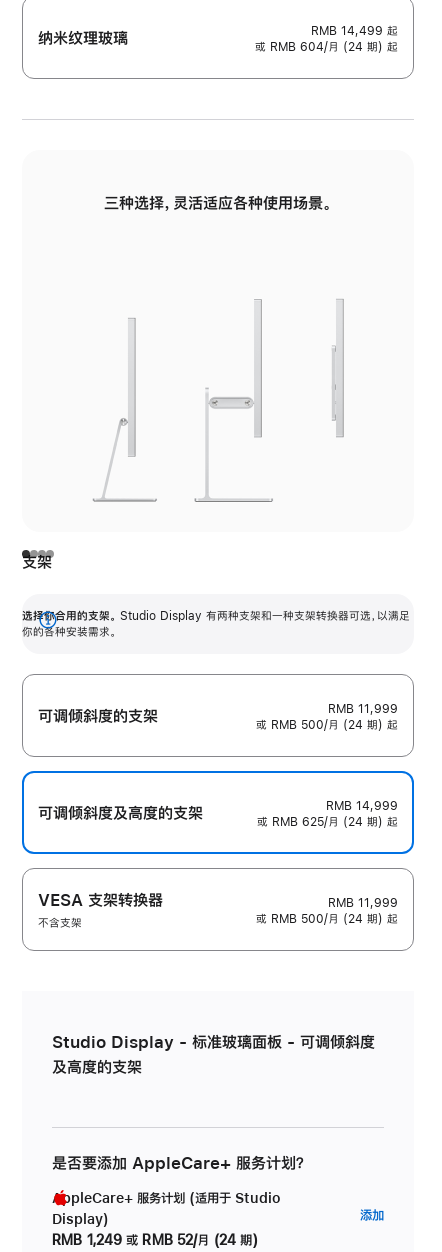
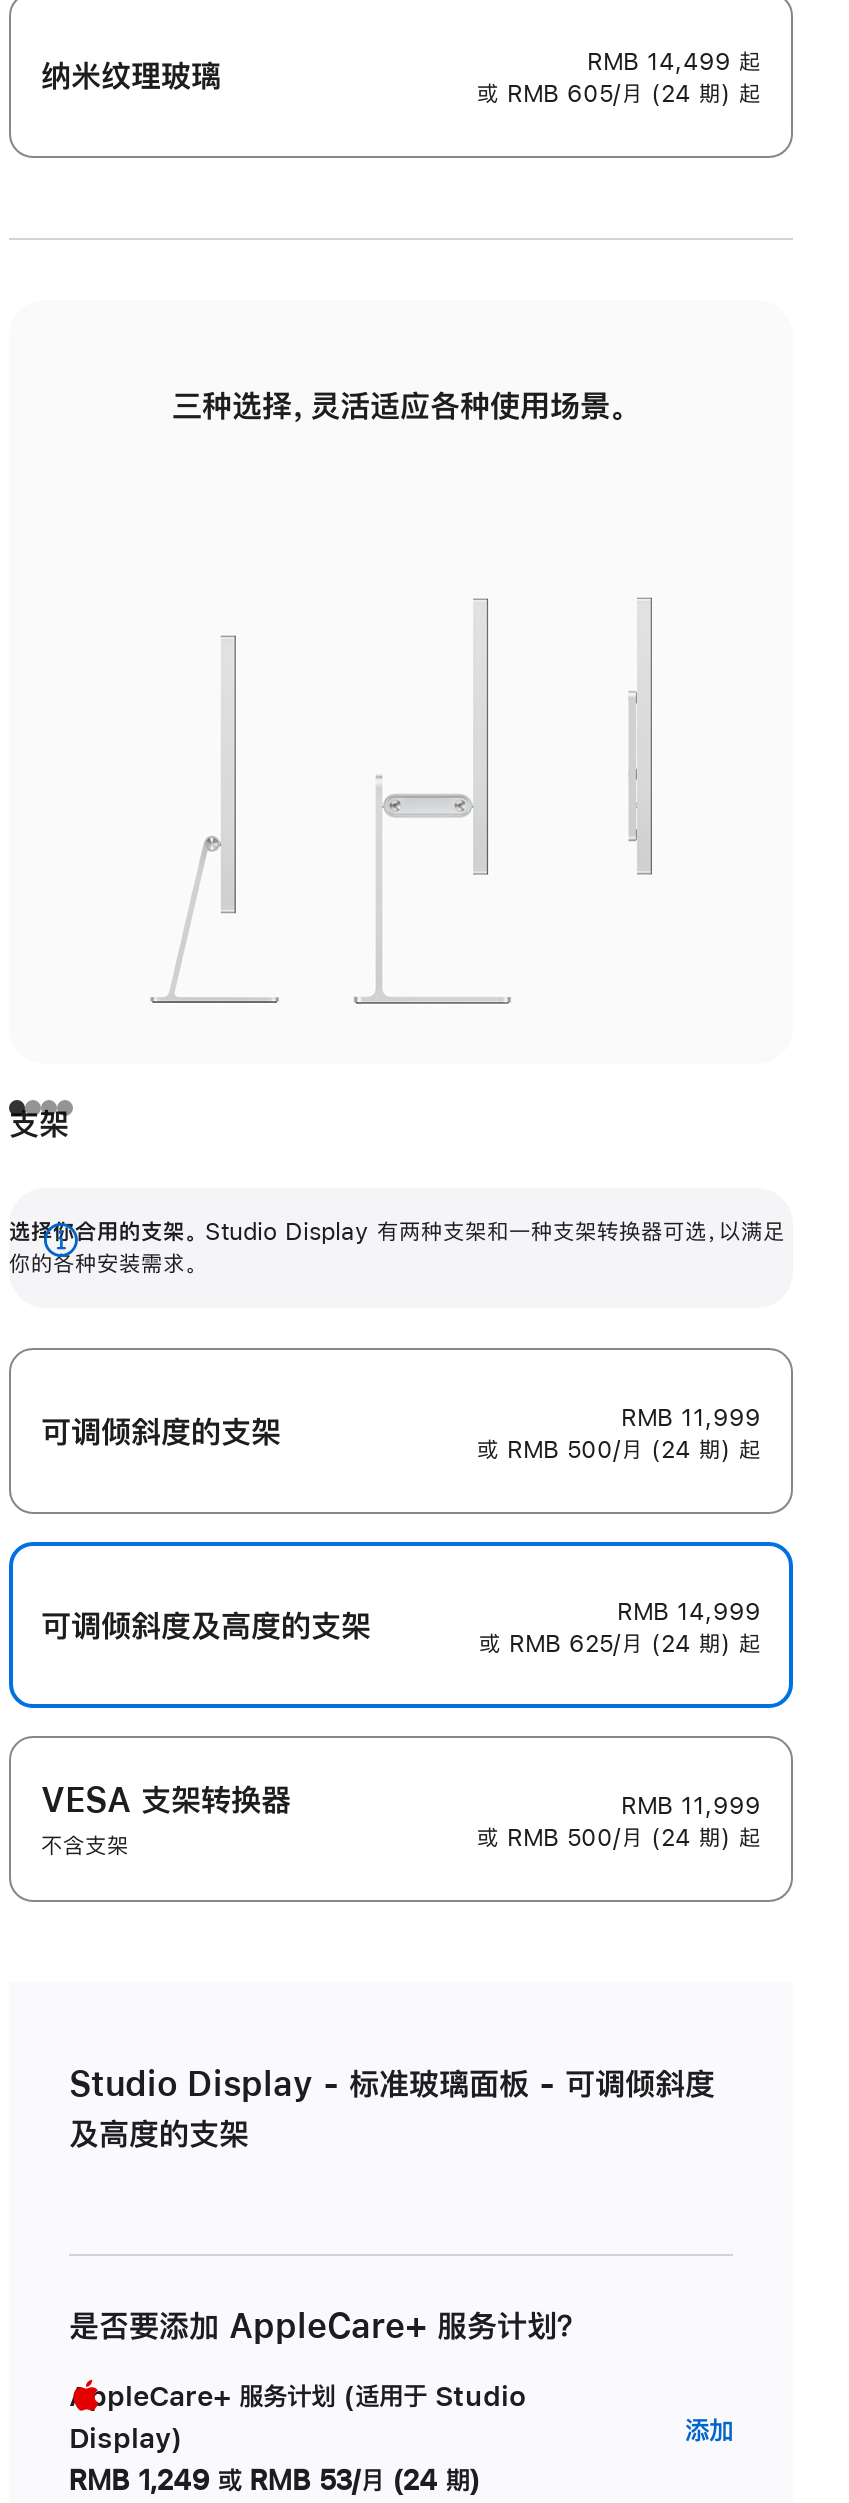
- 或 RMB 604/月 (24 期) 起
+ 或 RMB 605/月 (24 期) 起

- RMB 1,249 或 RMB 52/月 (24 期)
+ RMB 1,249 或 RMB 53/月 (24 期)
